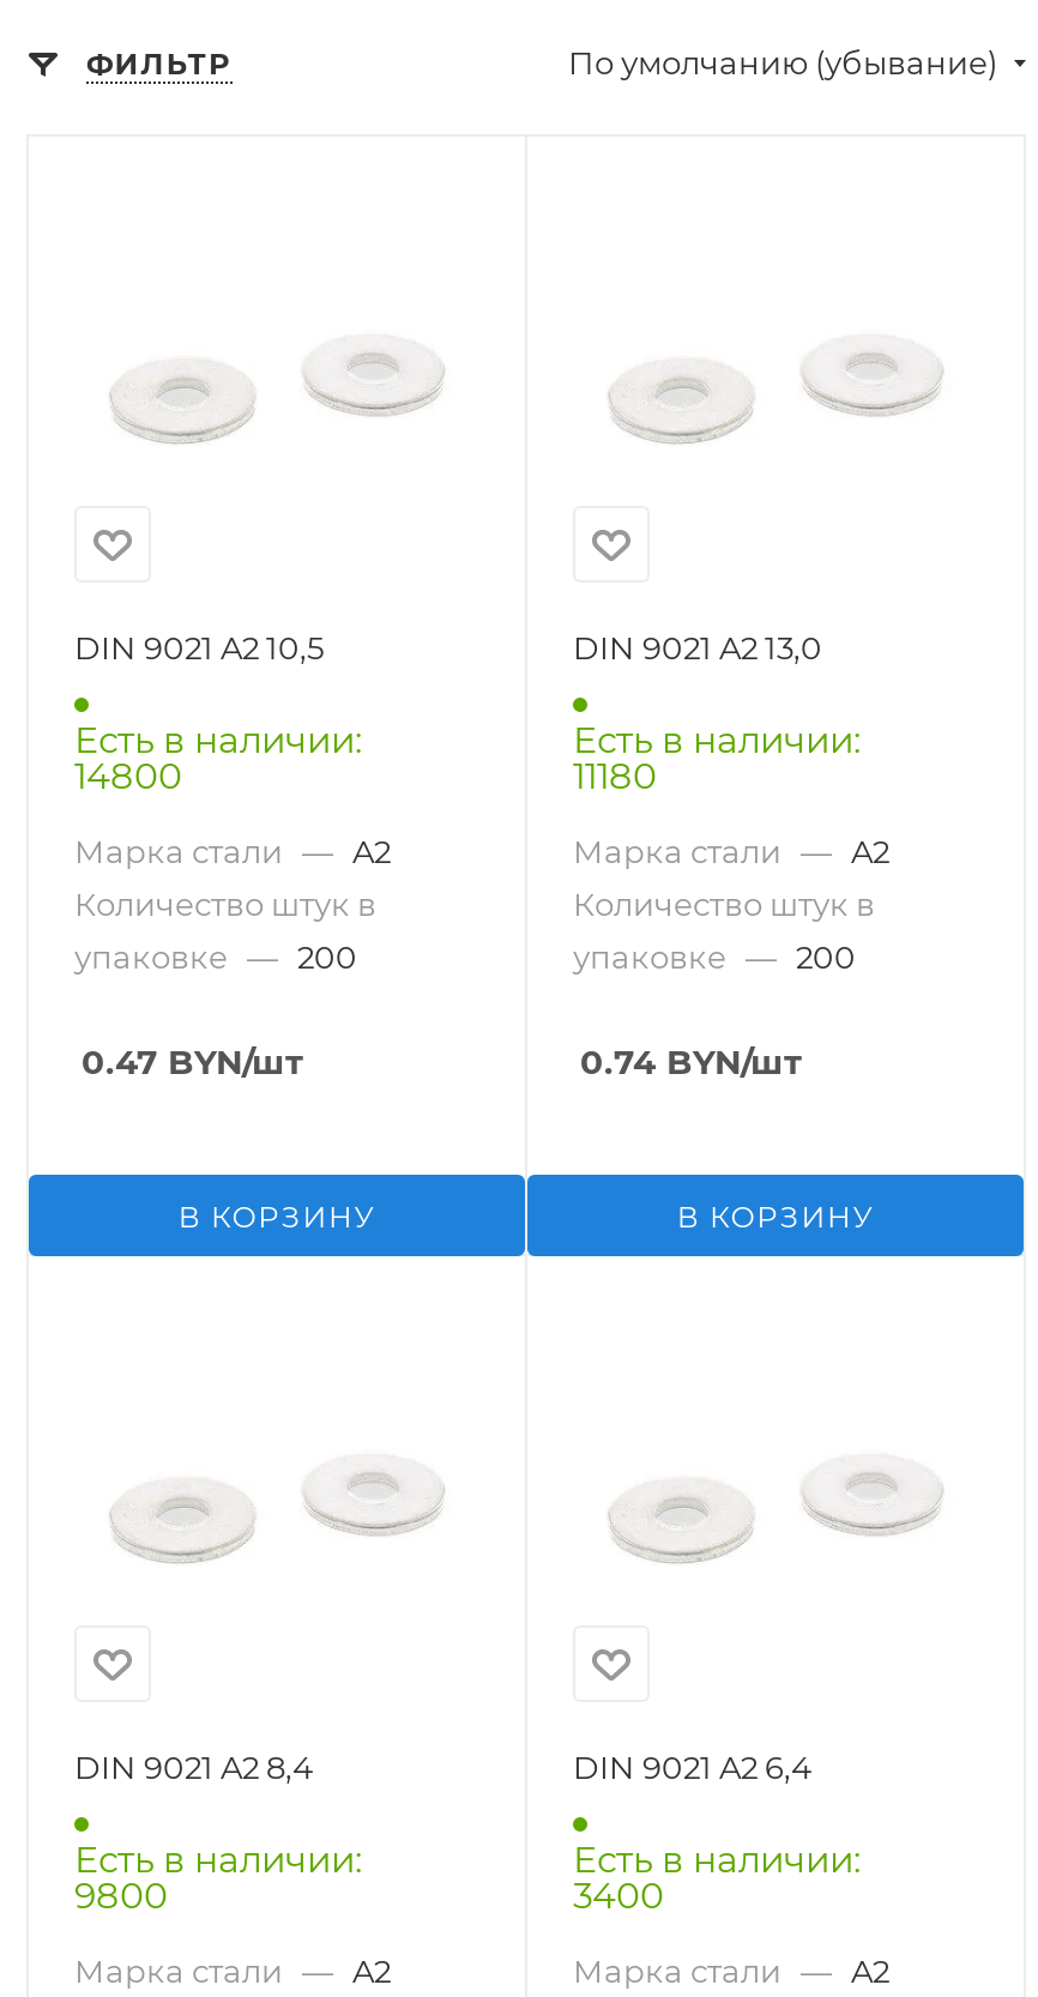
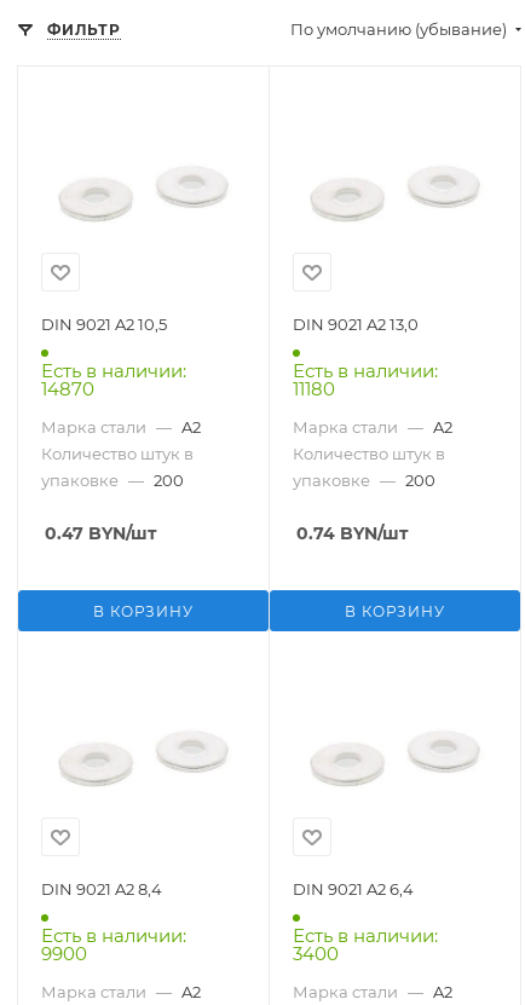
- 14800
+ 14870

- 9800
+ 9900
